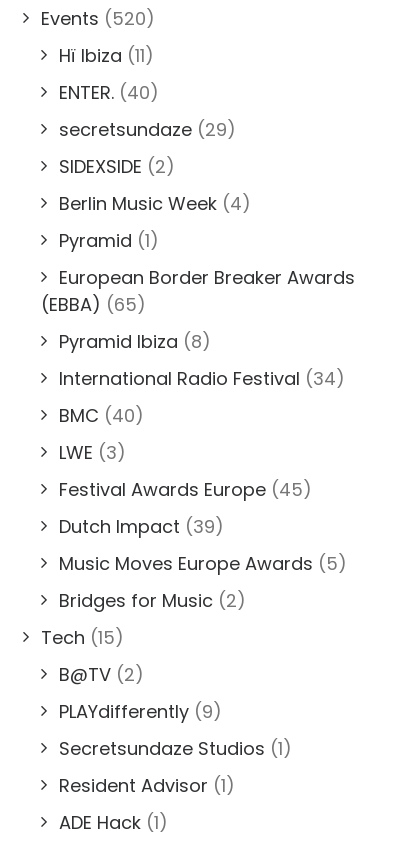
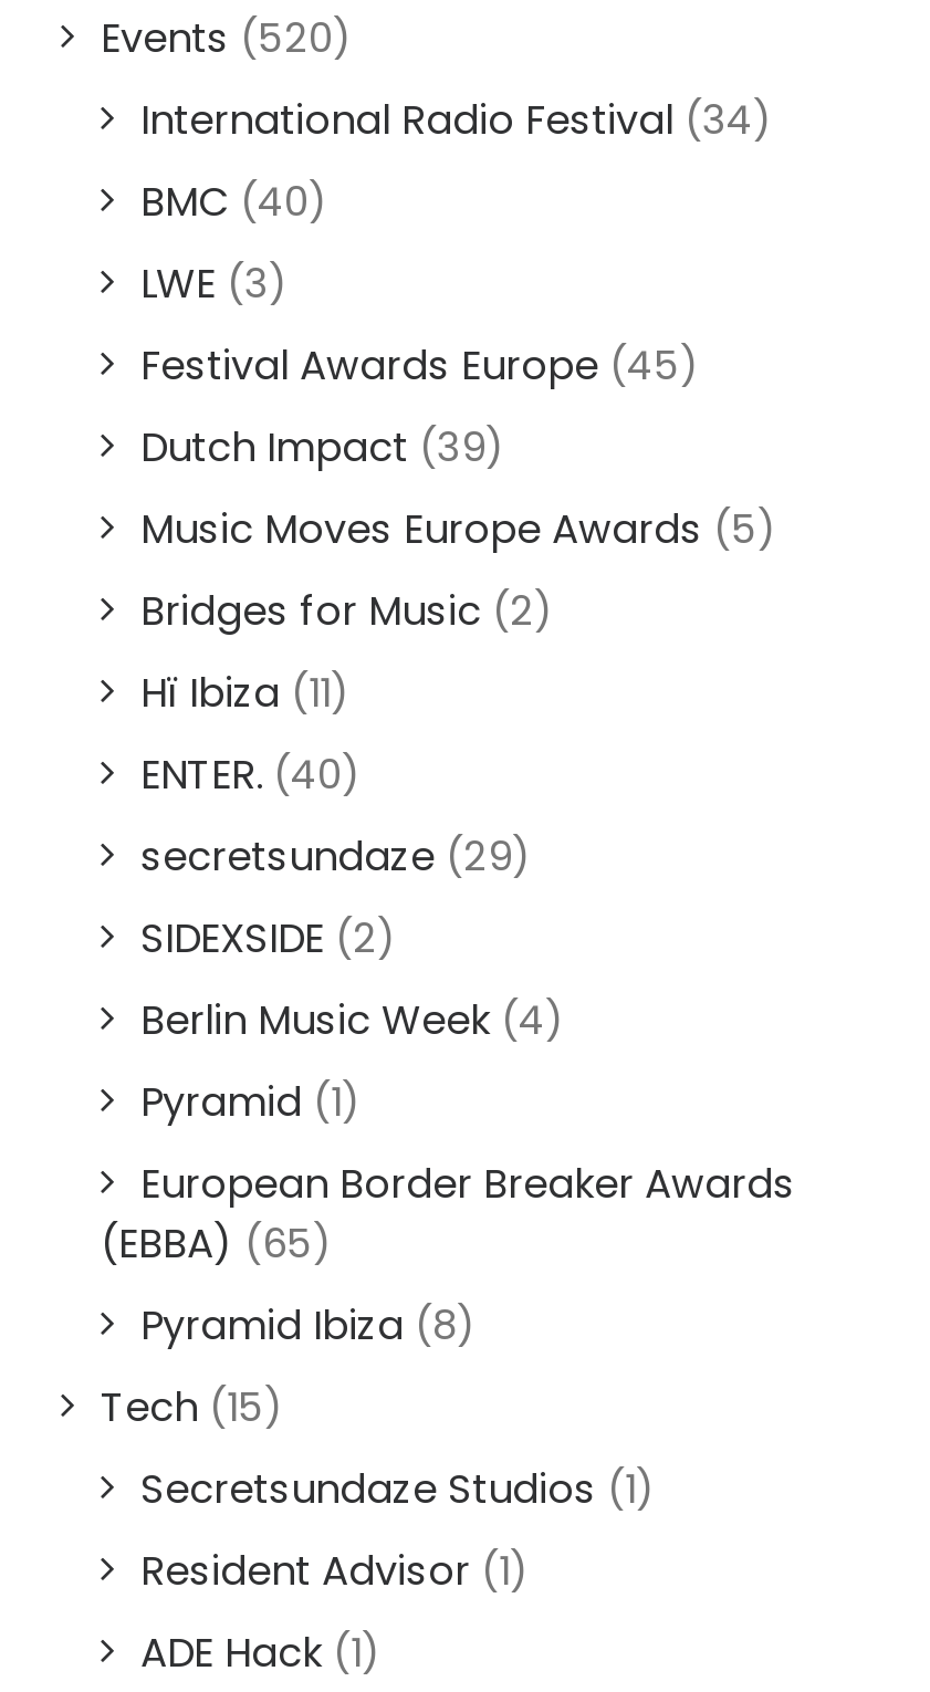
moved down: Hï Ibiza (11) | ENTER. (40) | secretsundaze (29) | ... | (EBBA) (65) | Pyramid Ibiza (8)

moved up: International Radio Festival (34) | BMC (40) | LWE (3) | Festival Awards Europe (45) | Dutch Impact (39) | Music Moves Europe Awards (5) | Bridges for Music (2)

- B@TV (2)
- PLAYdifferently (9)
